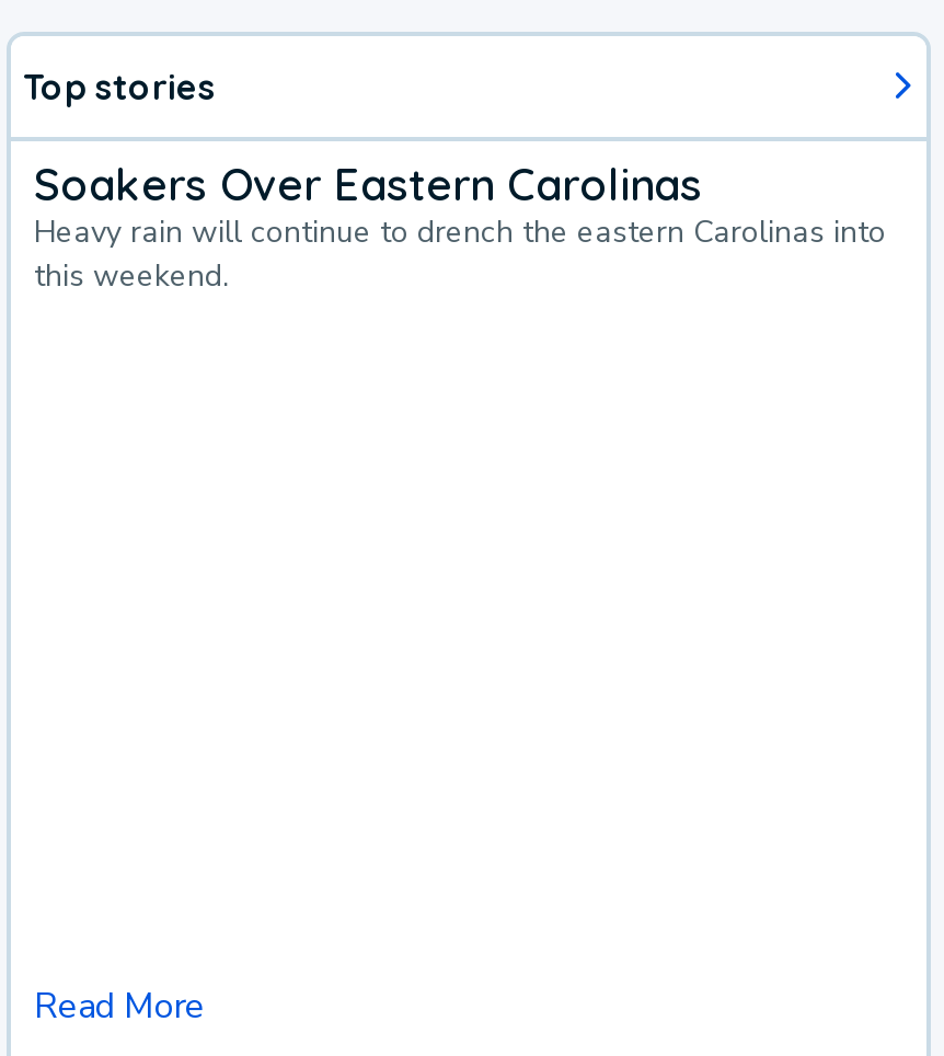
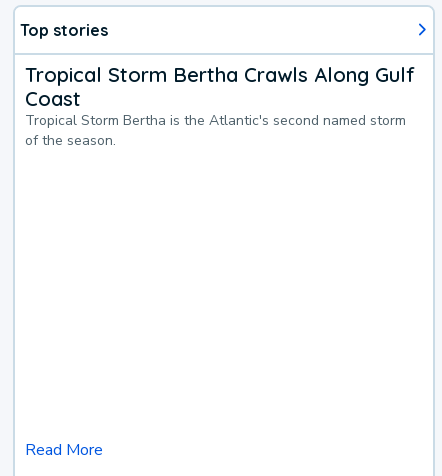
- Soakers Over Eastern Carolinas
- Heavy rain will continue to drench the eastern Carolinas into
- this weekend.
+ Tropical Storm Bertha Crawls Along Gulf
+ Coast
+ Tropical Storm Bertha is the Atlantic's second named storm
+ of the season.
